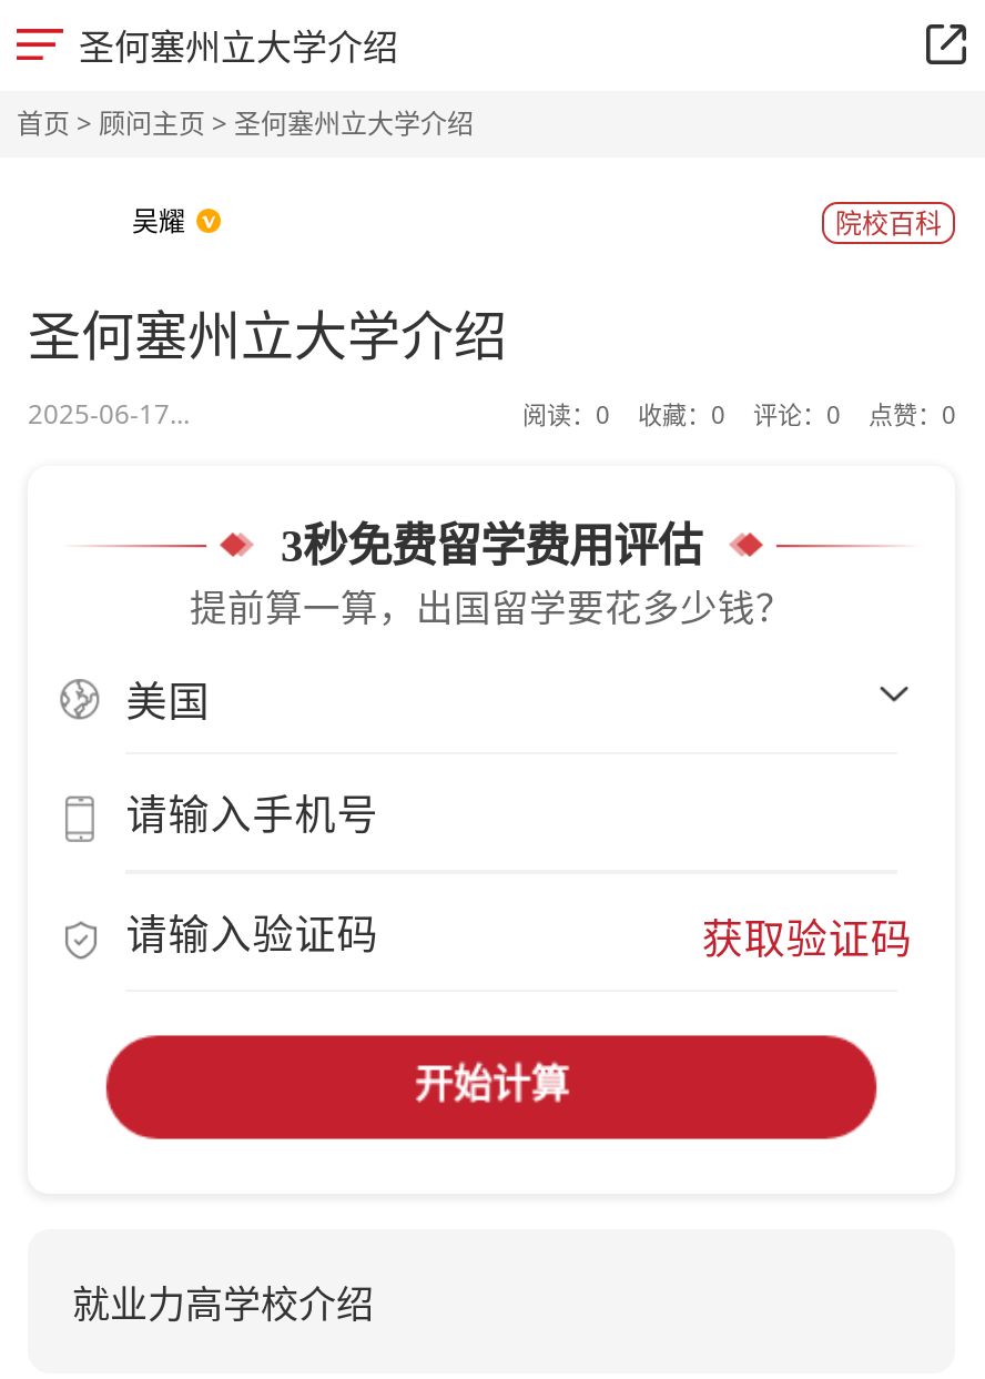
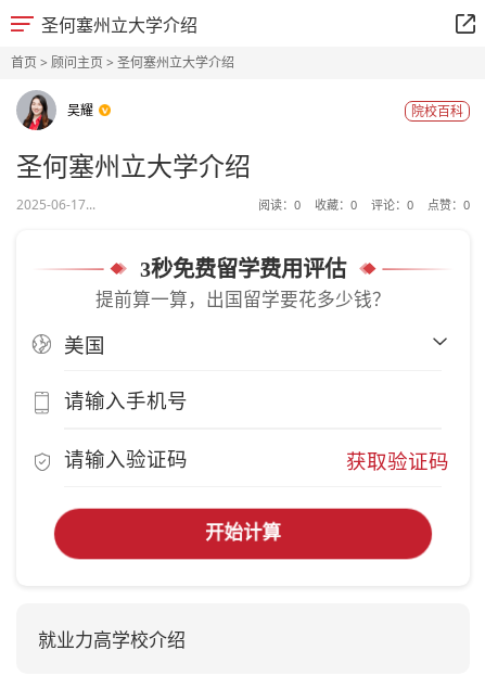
+ [image]
